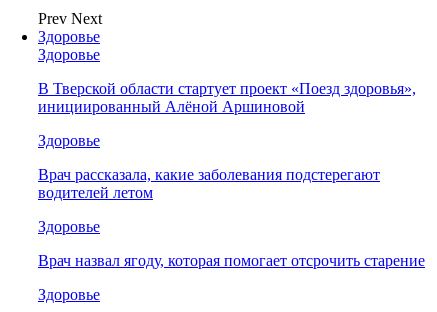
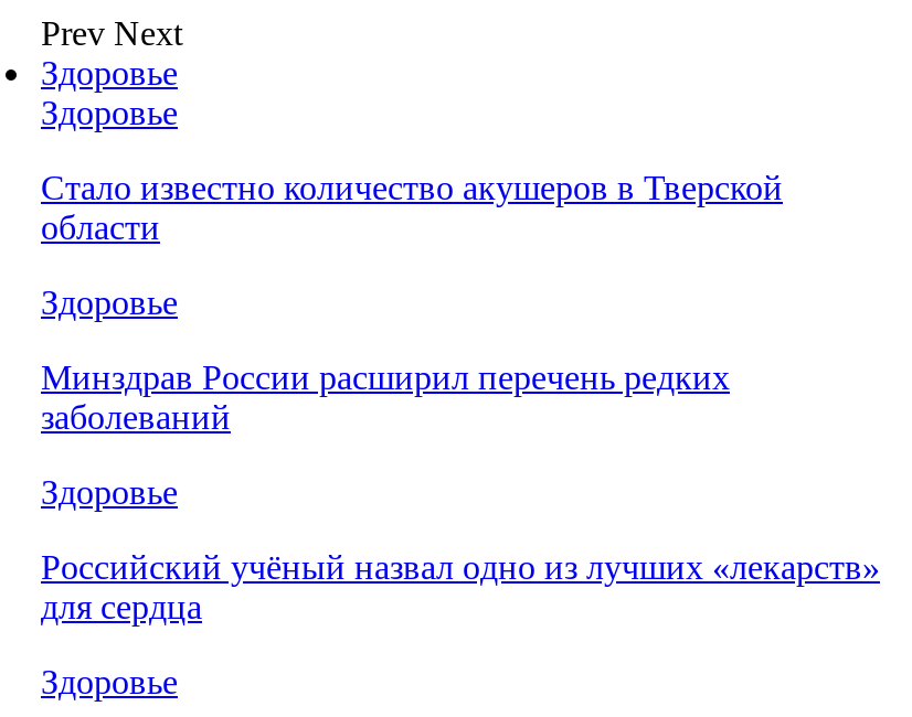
- В Тверской области стартует проект «Поезд здоровья»,
- инициированный Алёной Аршиновой
+ Стало известно количество акушеров в Тверской
+ области

- Врач рассказала, какие заболевания подстерегают
- водителей летом
+ Минздрав России расширил перечень редких
+ заболеваний

- Врач назвал ягоду, которая помогает отсрочить старение
+ Российский учёный назвал одно из лучших «лекарств»
+ для сердца
